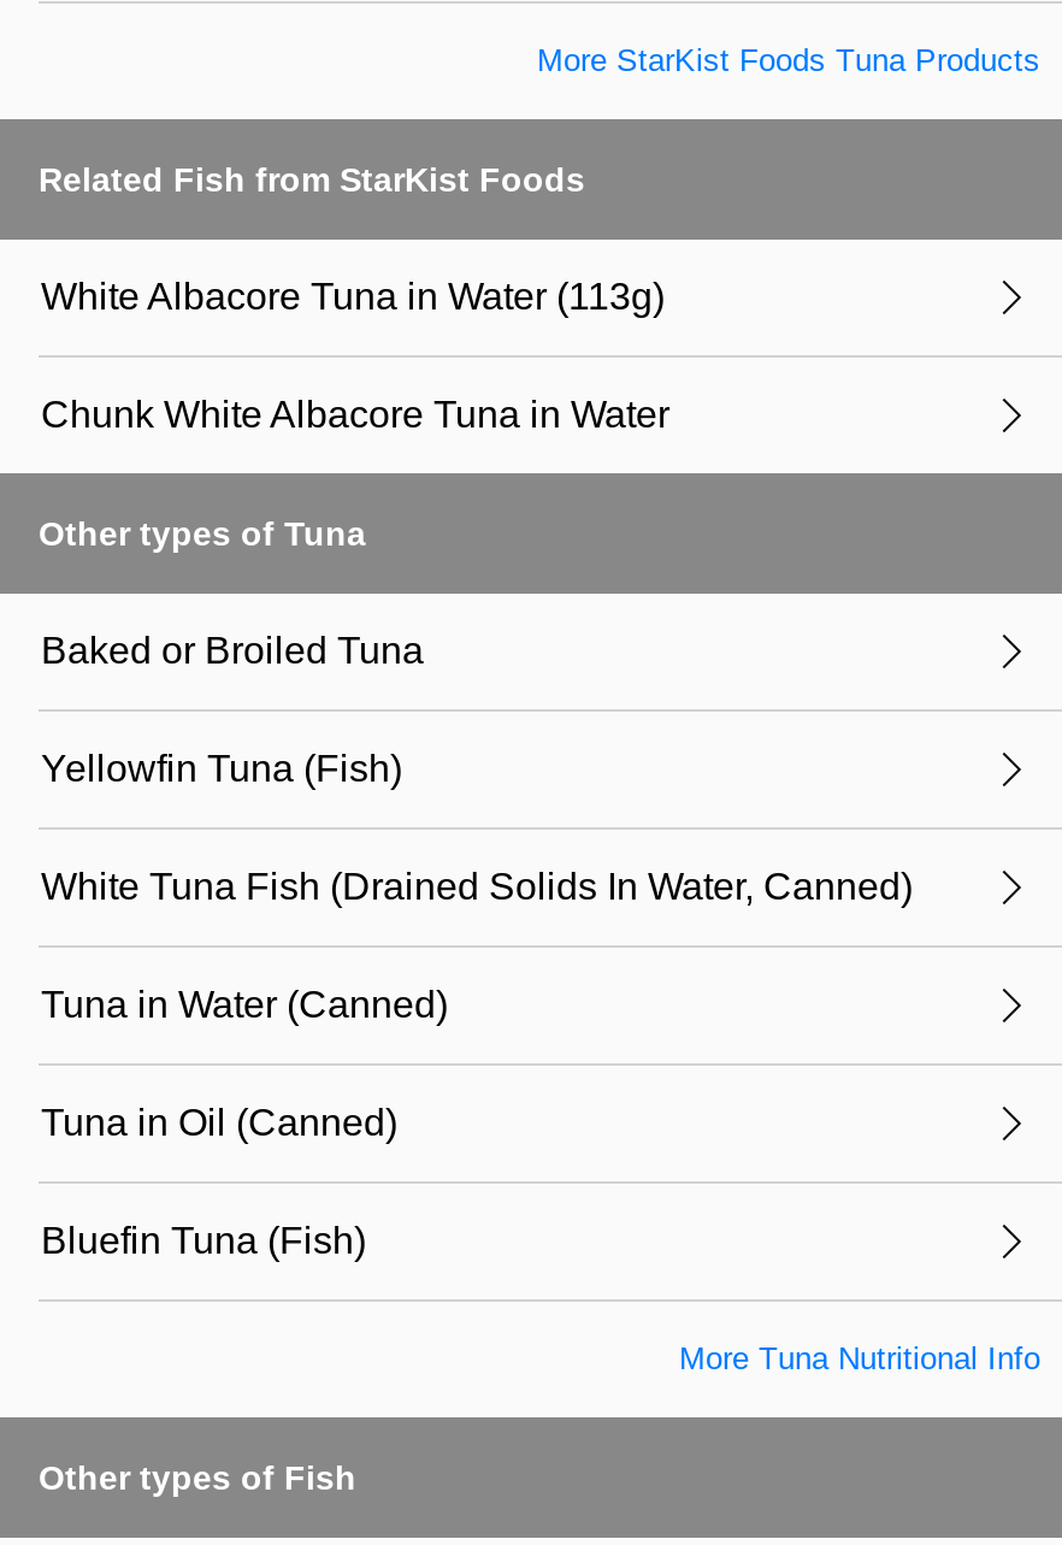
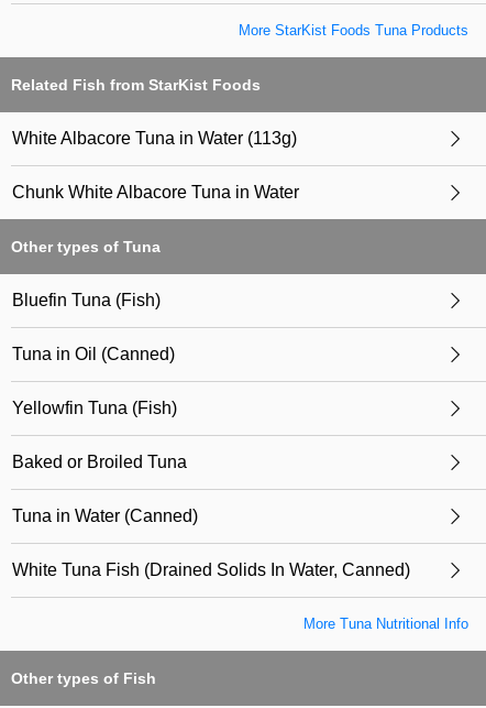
moved down: Tuna in Oil (Canned) | Yellowfin Tuna (Fish) | Baked or Broiled Tuna | Tuna in Water (Canned) | White Tuna Fish (Drained Solids In Water, Canned)

moved up: Bluefin Tuna (Fish)
